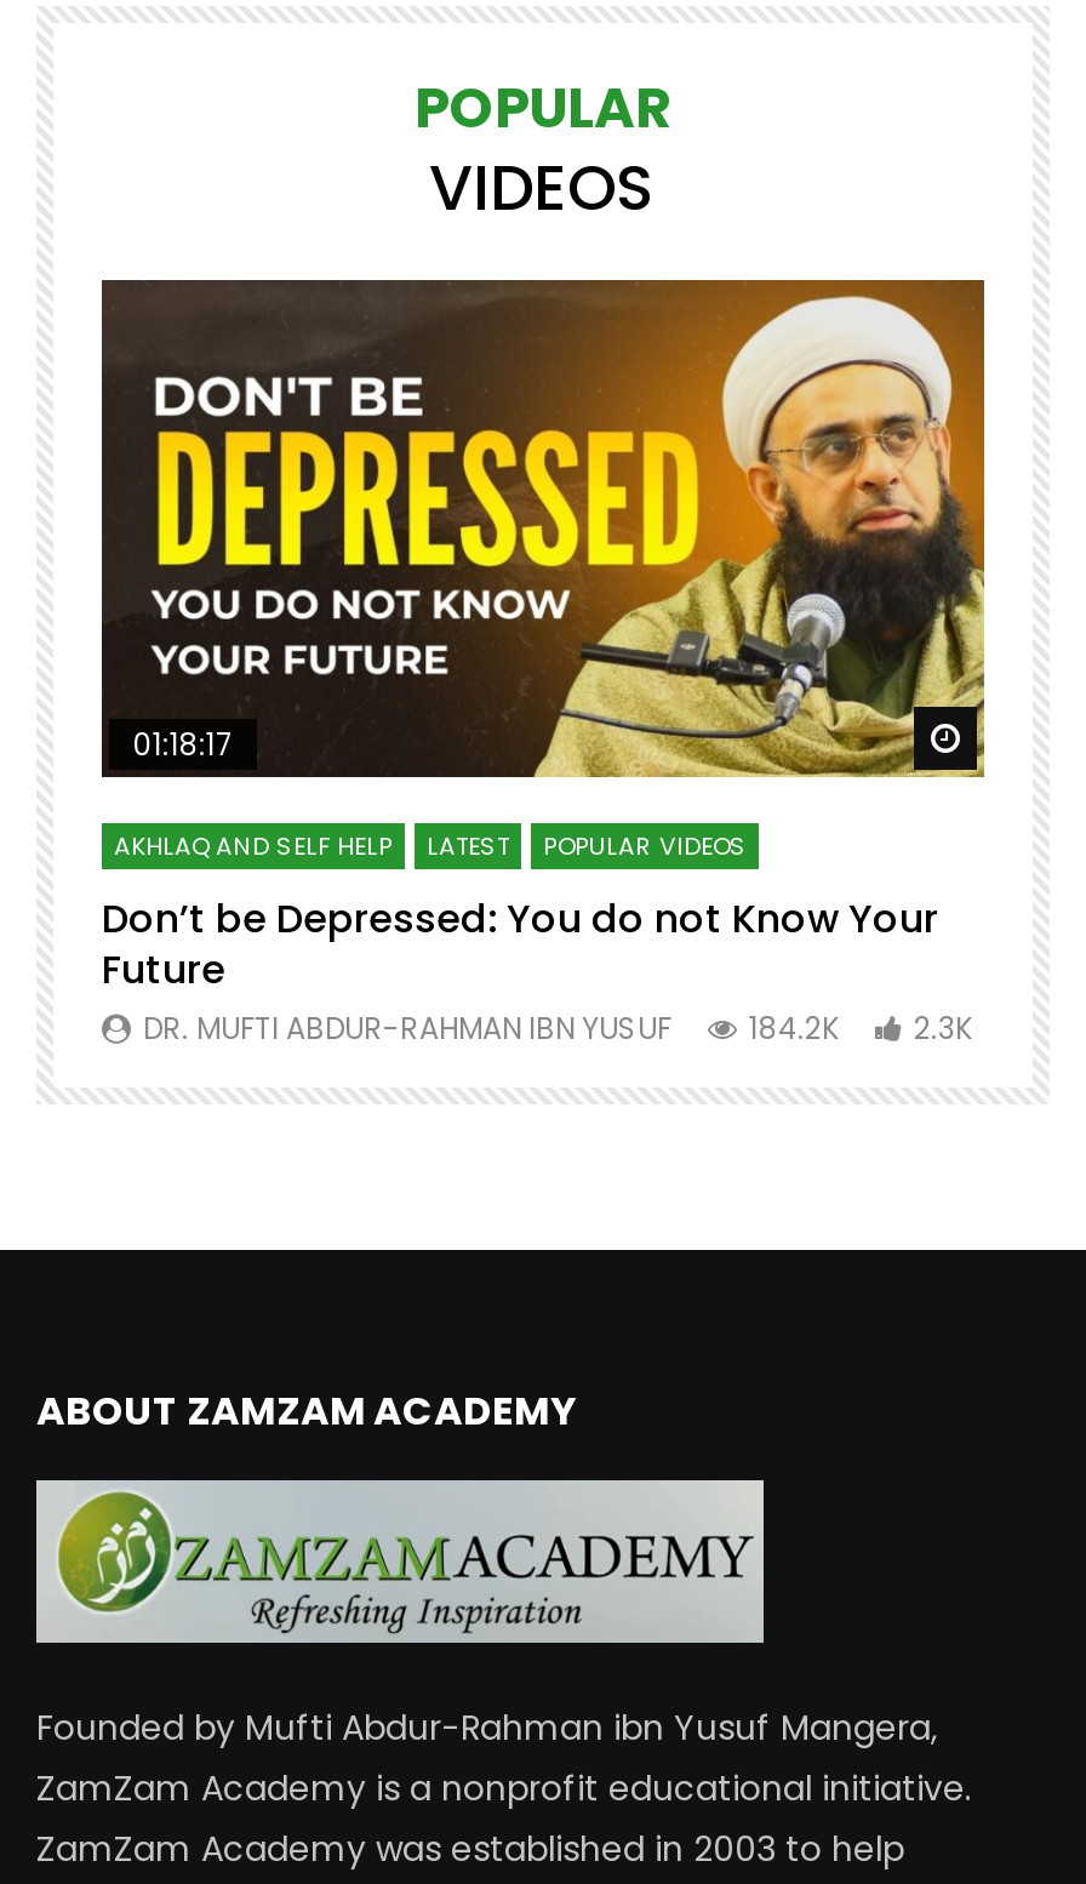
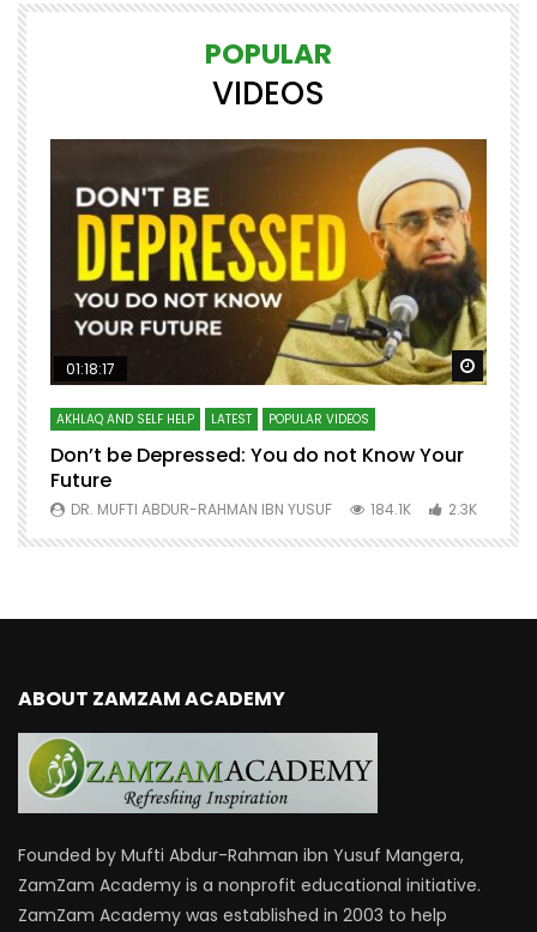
- DR. MUFTI ABDUR-RAHMAN IBN YUSUF 184.2K 2.3K
+ DR. MUFTI ABDUR-RAHMAN IBN YUSUF 184.1K 2.3K
